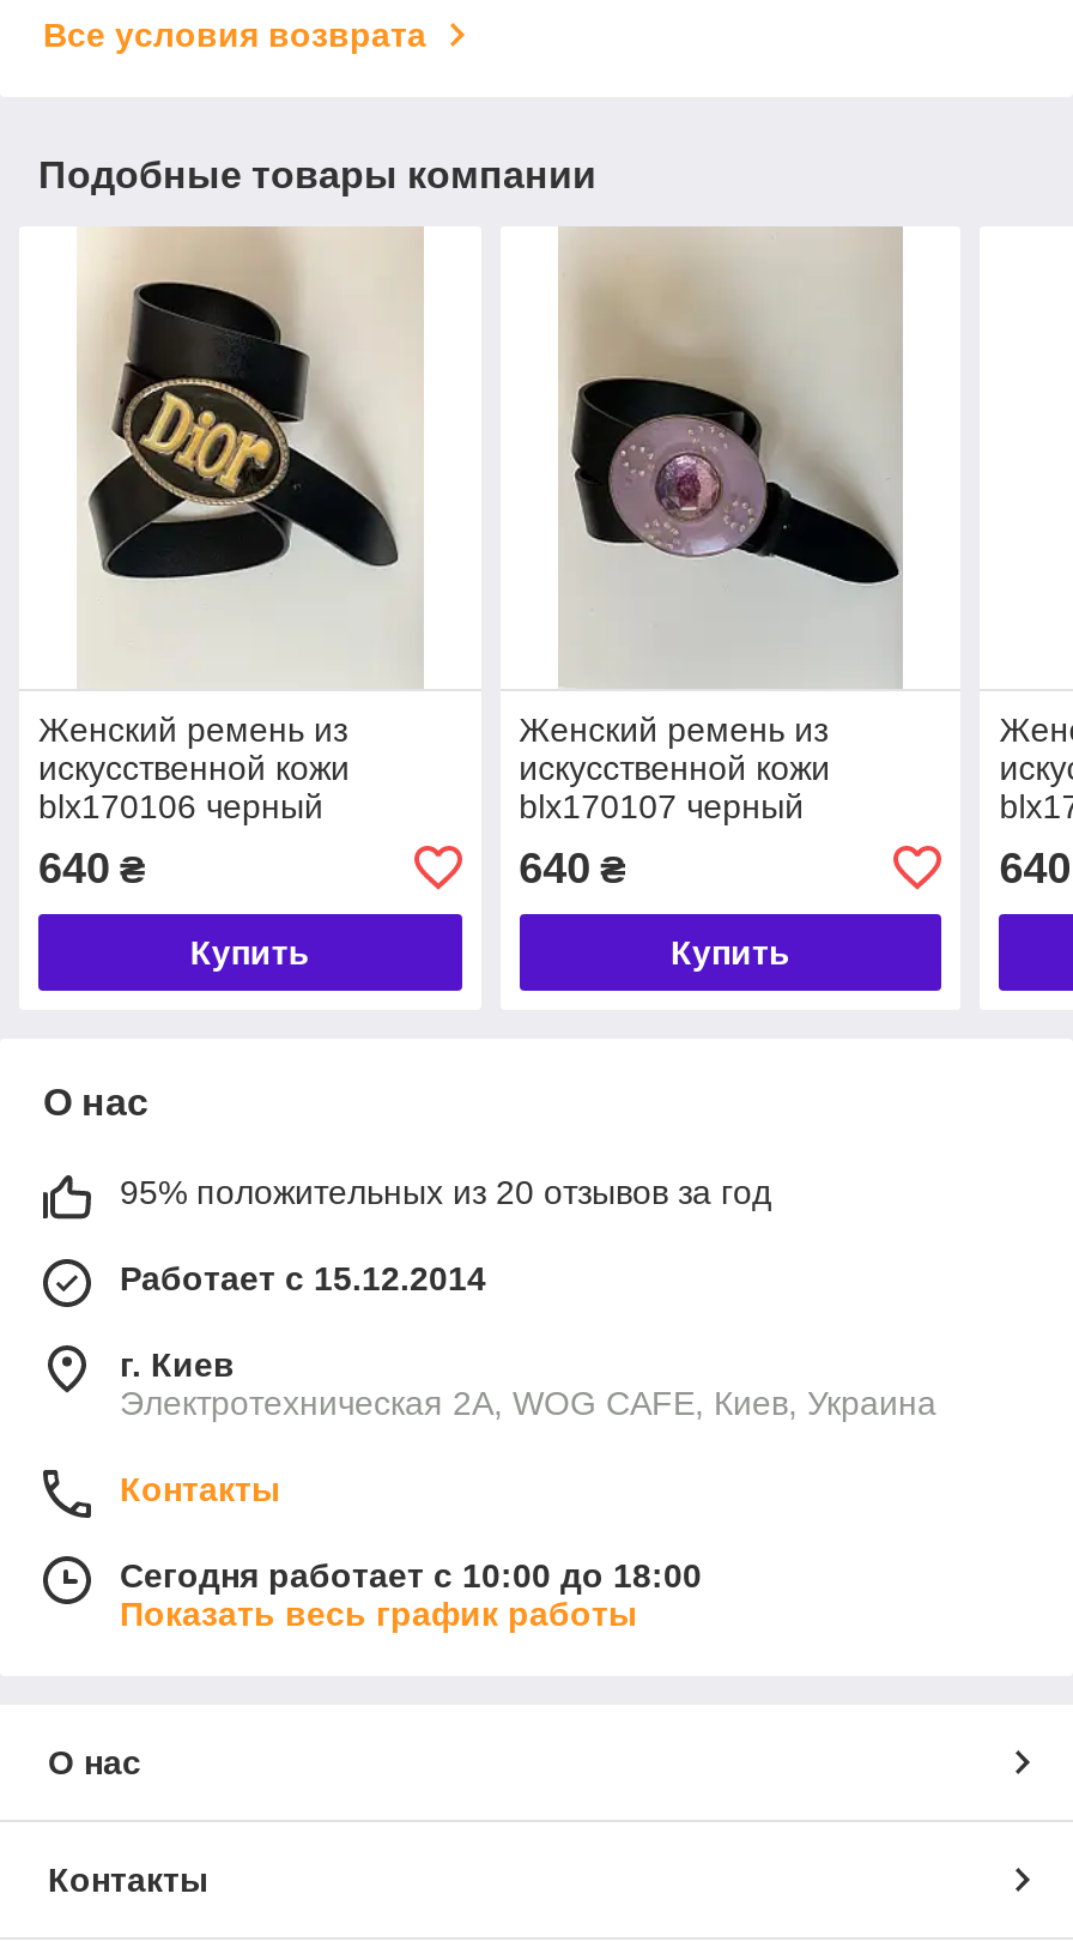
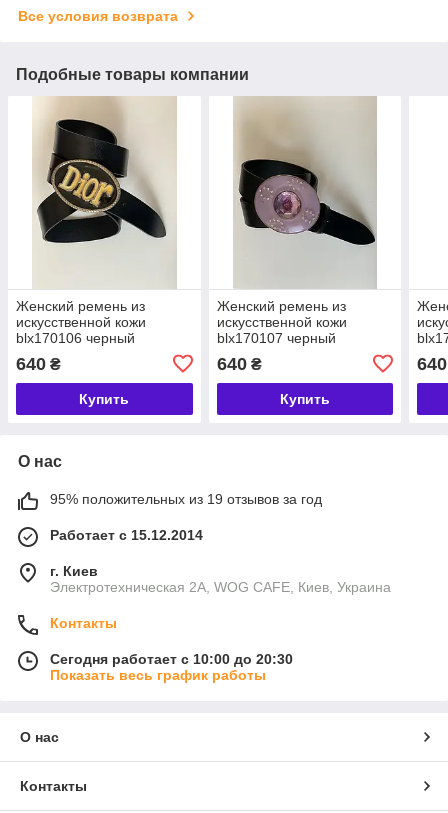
- 95% положительных из 20 отзывов за год
+ 95% положительных из 19 отзывов за год

- Сегодня работает с 10:00 до 18:00
+ Сегодня работает с 10:00 до 20:30
